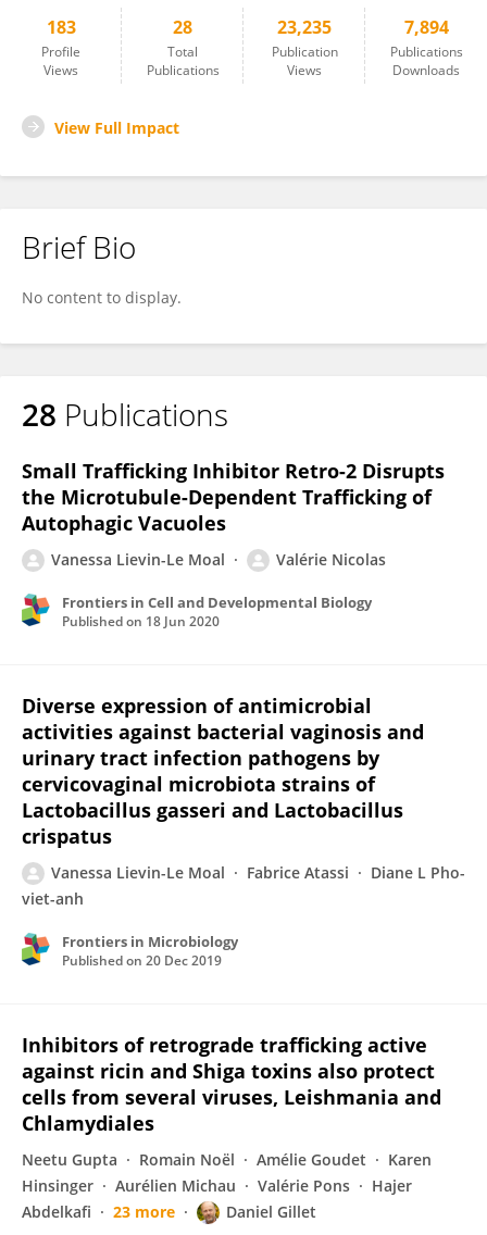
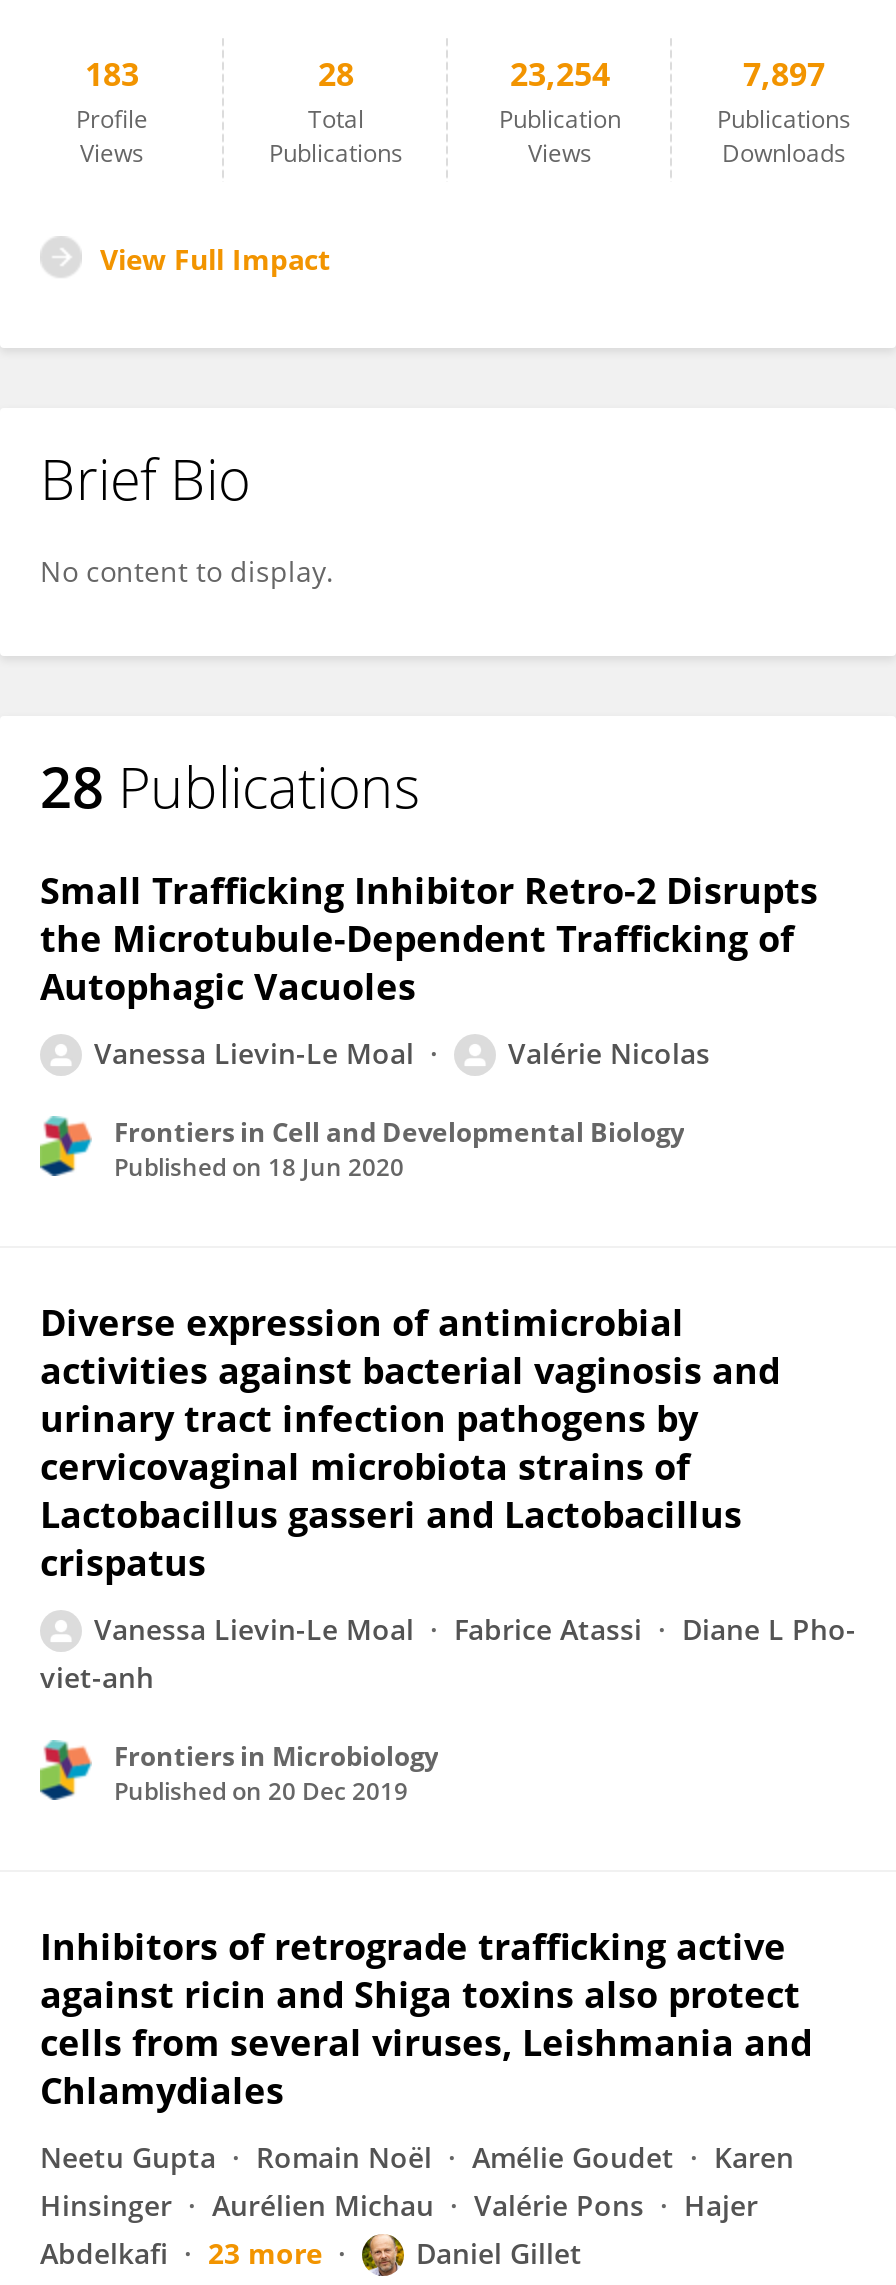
- 23,235
+ 23,254

- 7,894
+ 7,897
